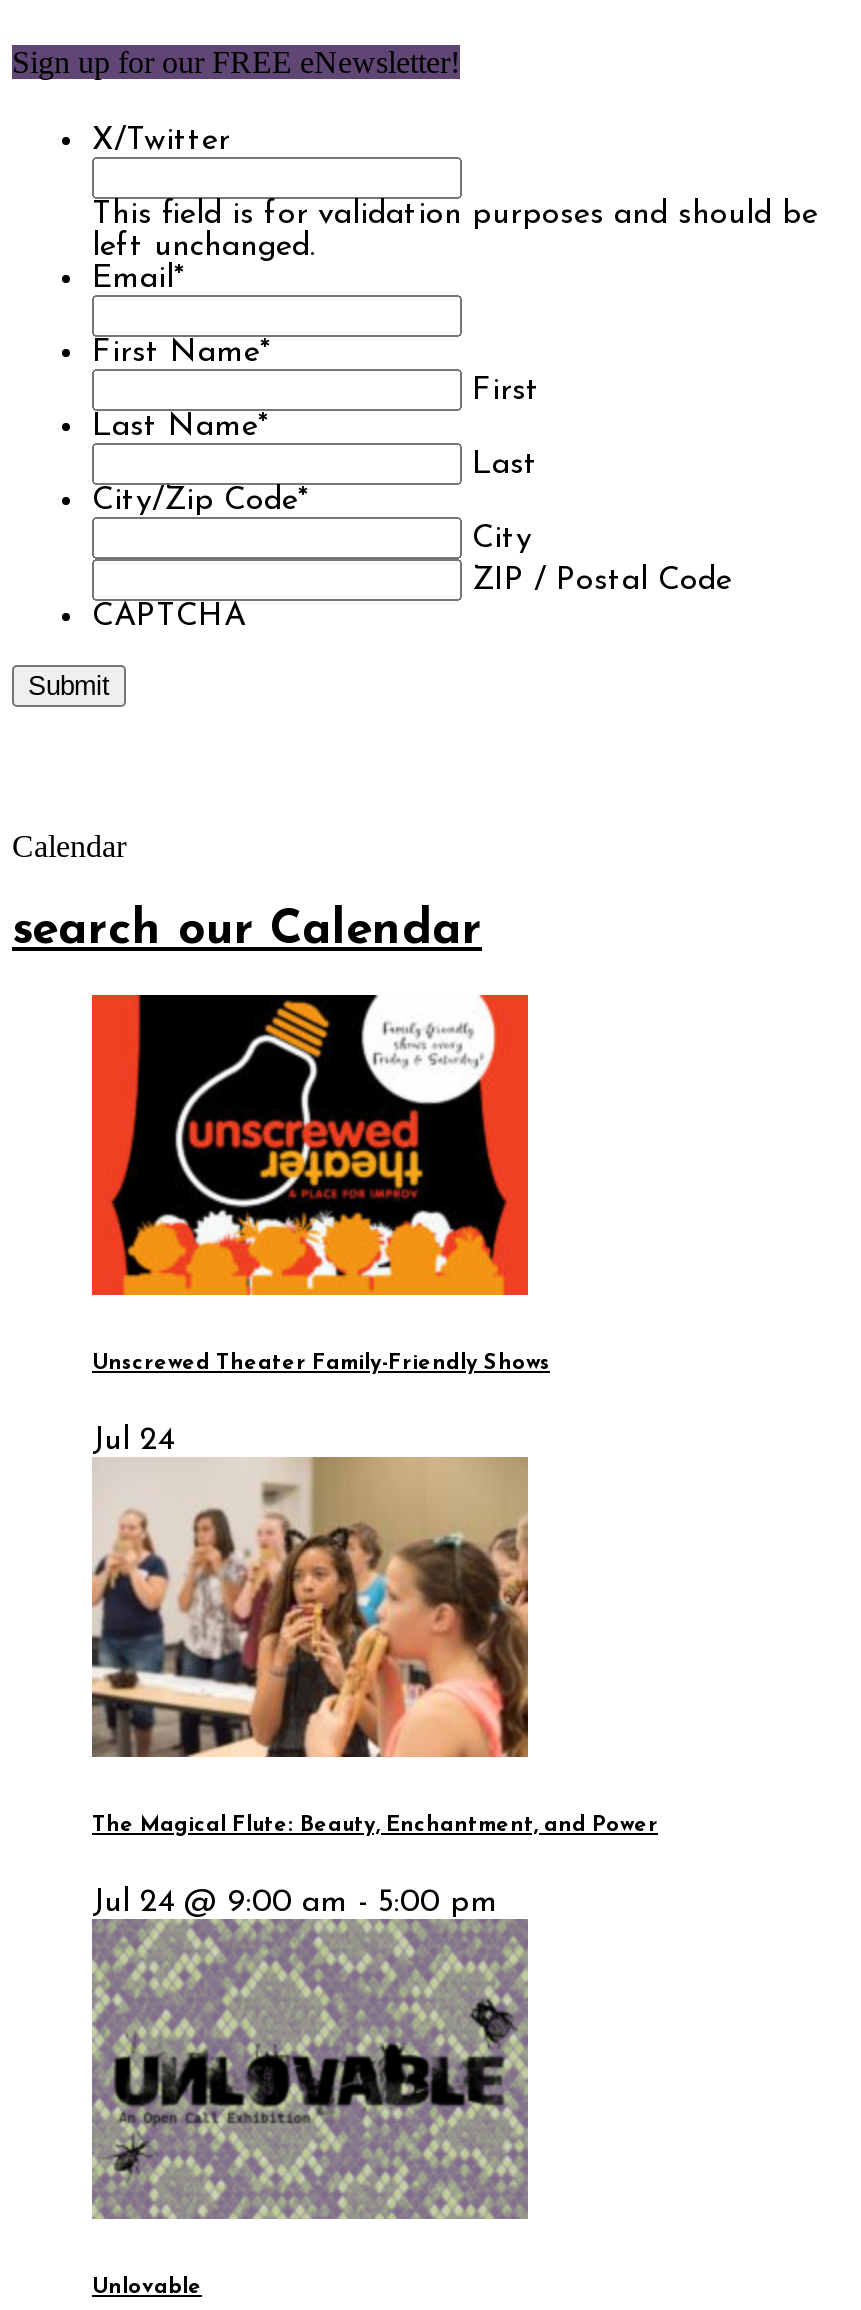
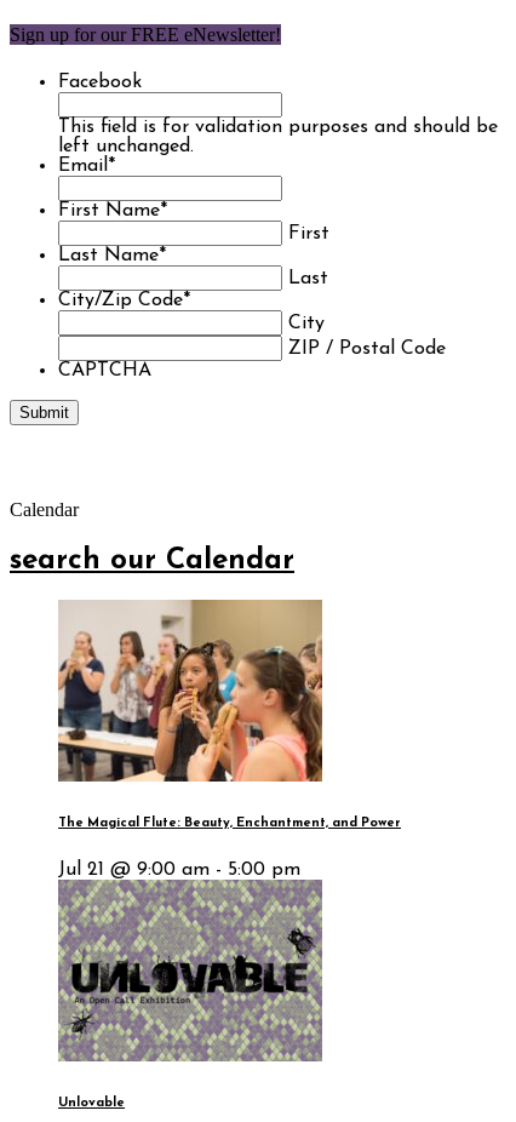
- X/Twitter
+ Facebook

- [image]
- Unscrewed Theater Family-Friendly Shows
- Jul 24

- Jul 24 @ 9:00 am - 5:00 pm
+ Jul 21 @ 9:00 am - 5:00 pm
